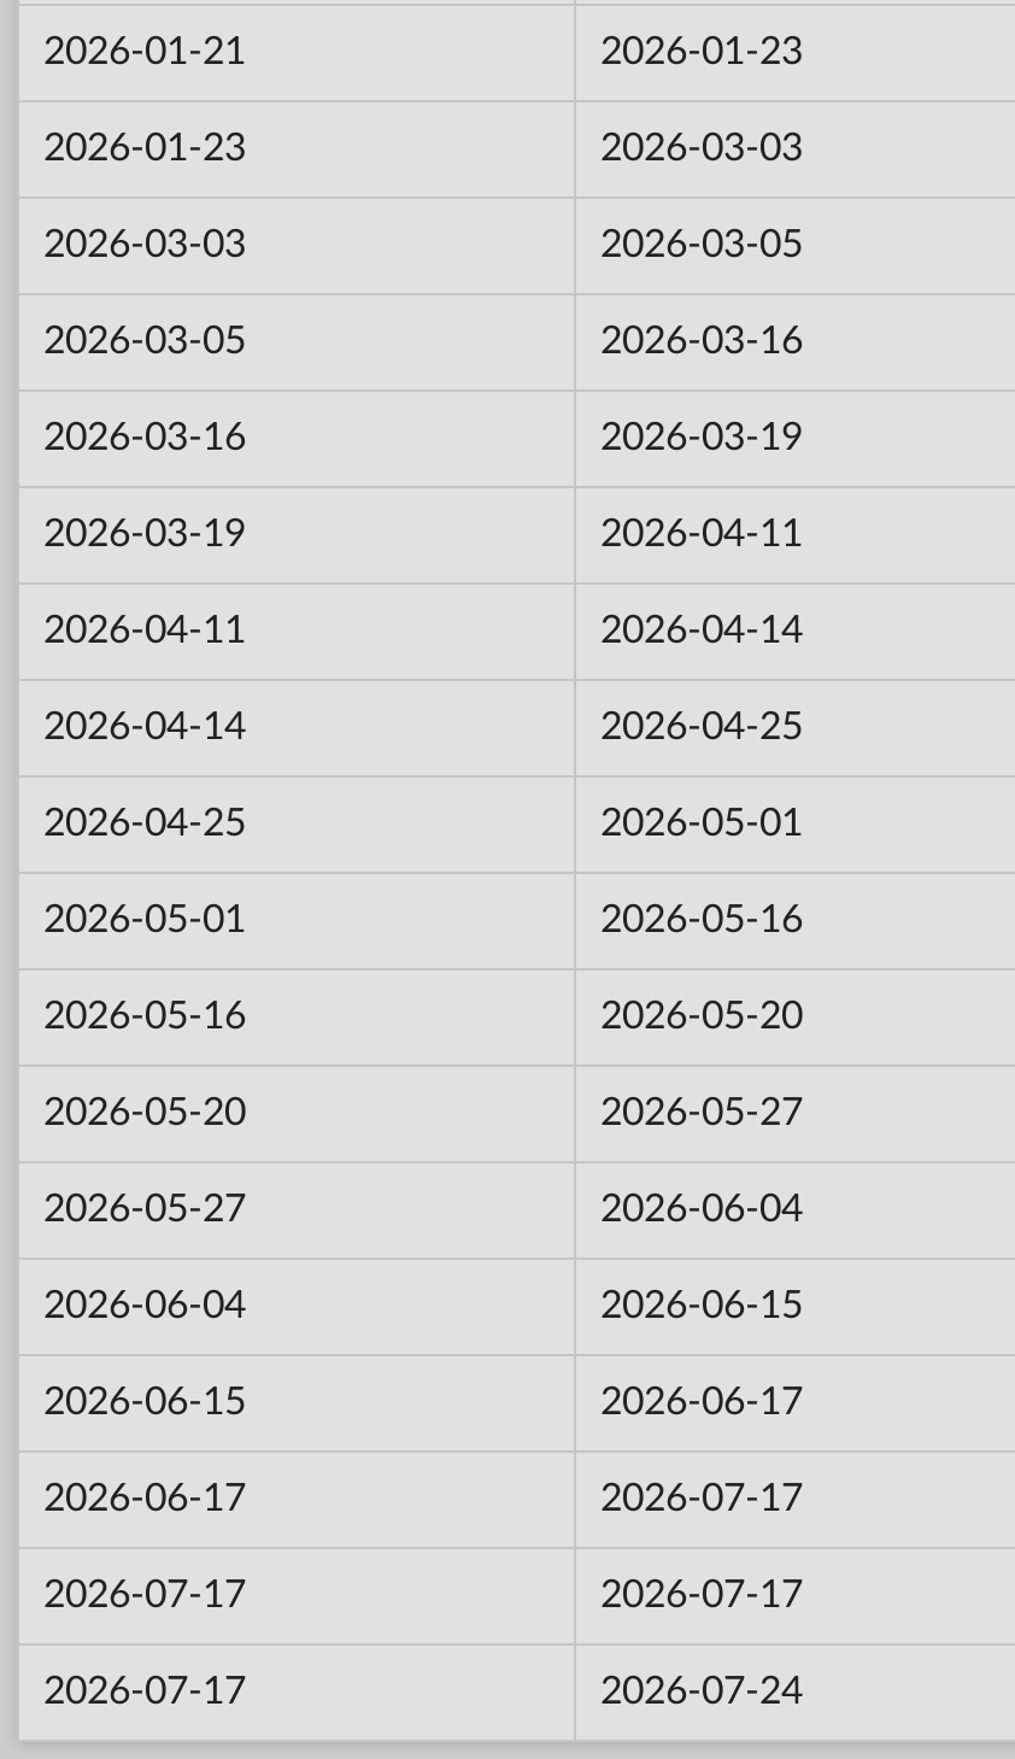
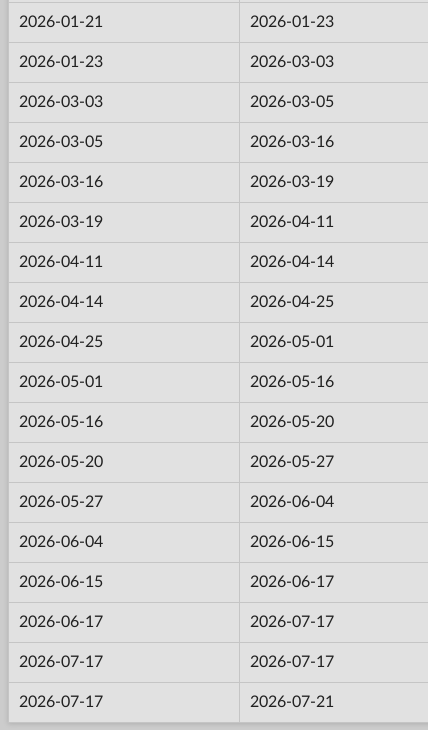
- 2026-07-24
+ 2026-07-21
